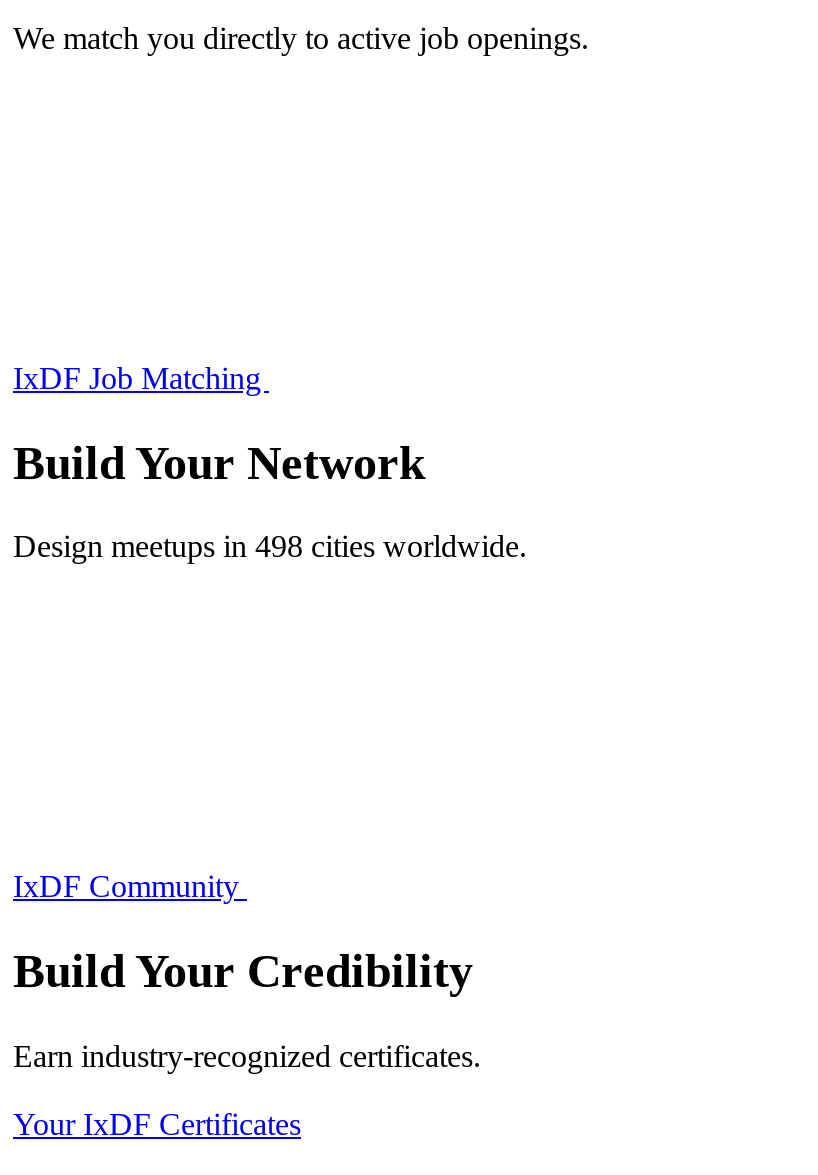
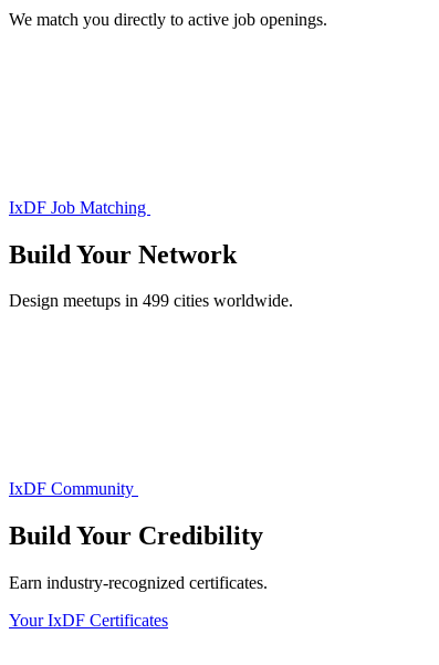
- Design meetups in 498 cities worldwide.
+ Design meetups in 499 cities worldwide.
